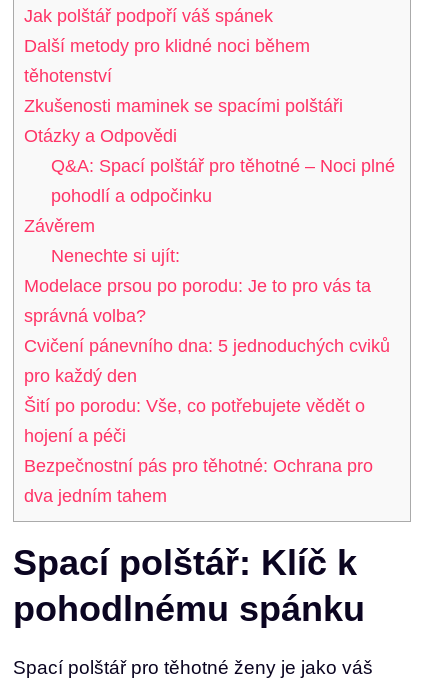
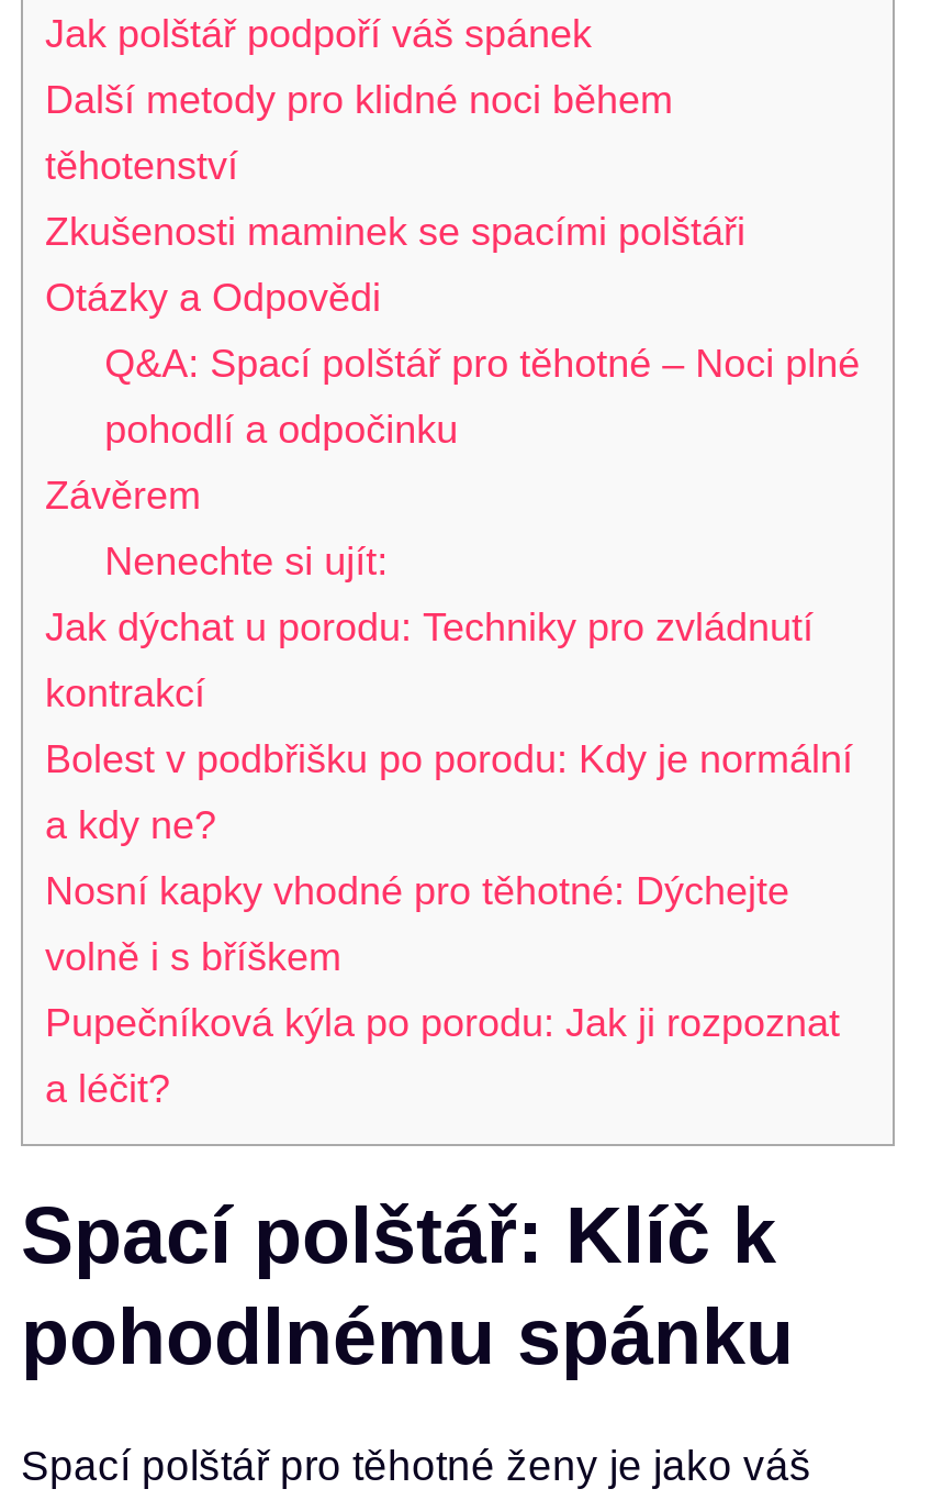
- Modelace prsou po porodu: Je to pro vás ta
+ Jak dýchat u porodu: Techniky pro zvládnutí

- správná volba?
+ kontrakcí

- Cvičení pánevního dna: 5 jednoduchých cviků
+ Bolest v podbřišku po porodu: Kdy je normální

- pro každý den
+ a kdy ne?

- Šití po porodu: Vše, co potřebujete vědět o
+ Nosní kapky vhodné pro těhotné: Dýchejte

- hojení a péči
+ volně i s bříškem

- Bezpečnostní pás pro těhotné: Ochrana pro
+ Pupečníková kýla po porodu: Jak ji rozpoznat

- dva jedním tahem
+ a léčit?
